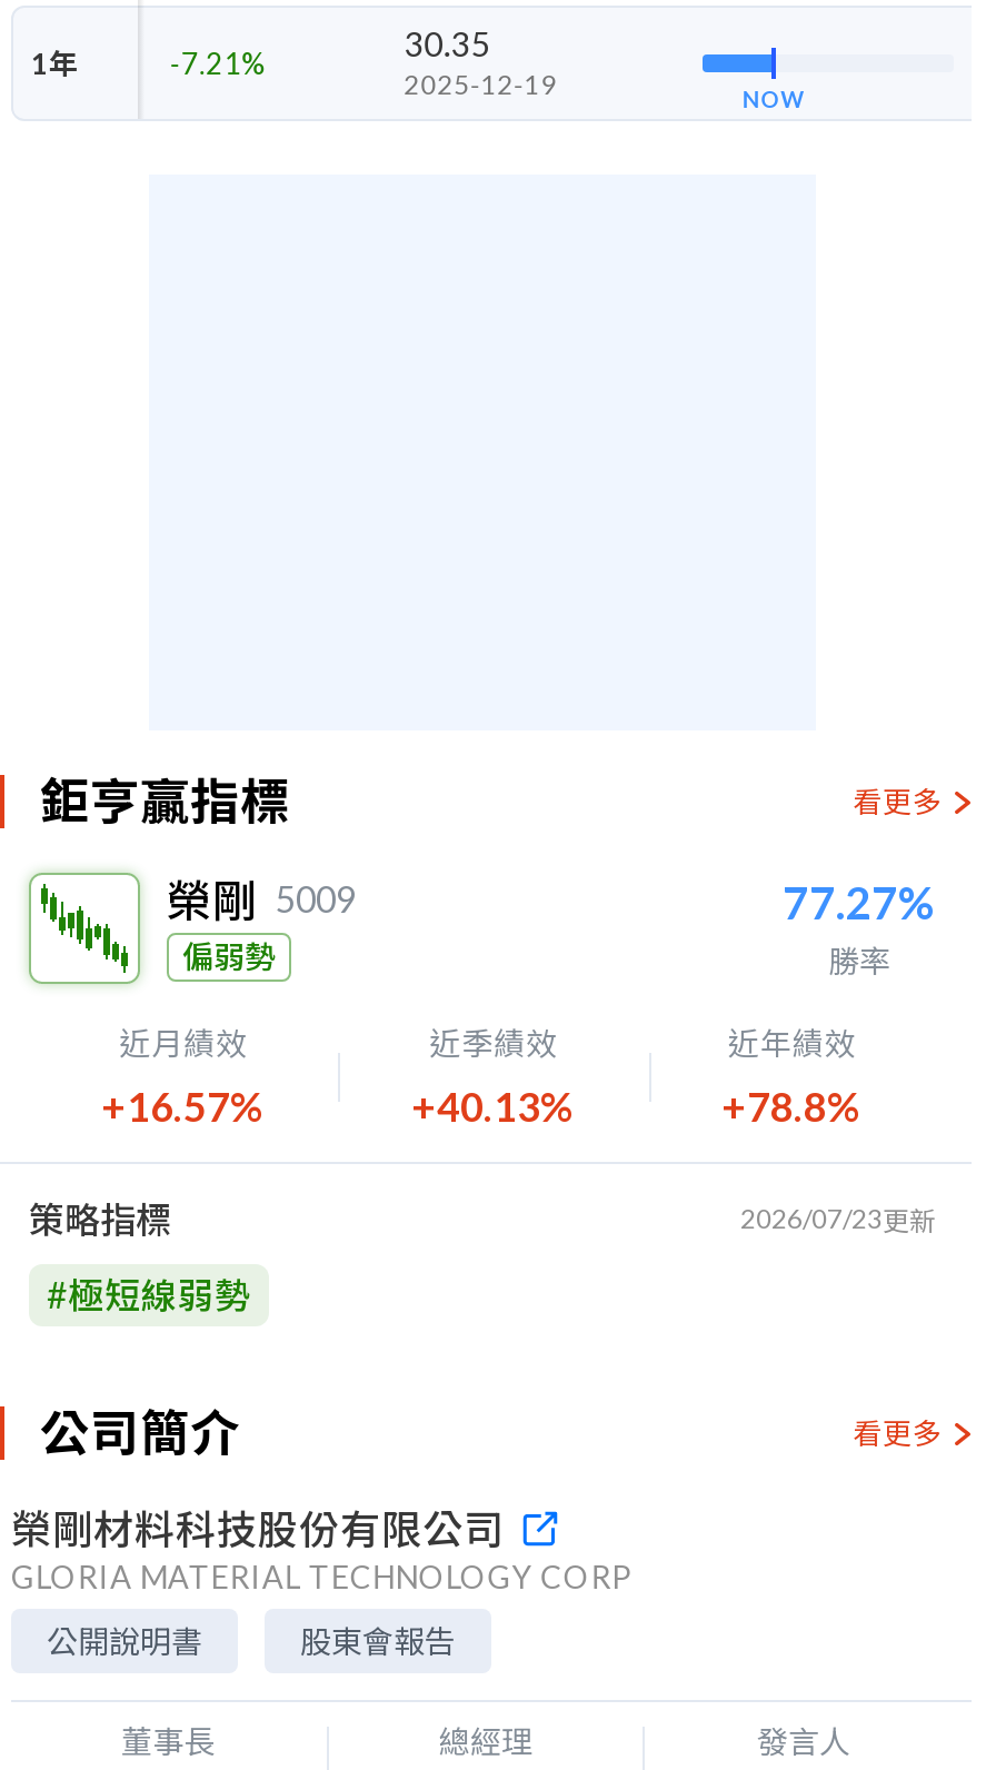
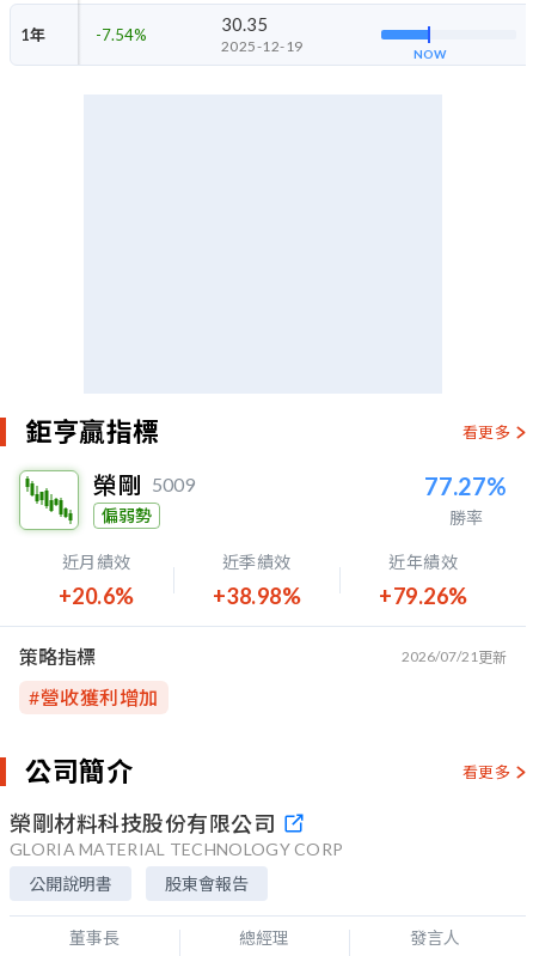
- -7.21%
+ -7.54%

- +16.57%
+ +20.6%

- +40.13%
+ +38.98%

- +78.8%
+ +79.26%

- 2026/07/23更新
+ 2026/07/21更新

- #極短線弱勢
+ #營收獲利增加
